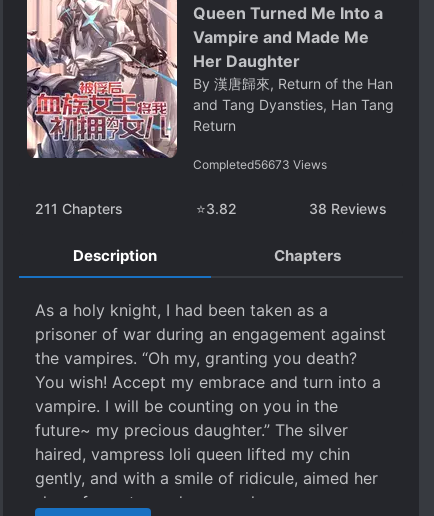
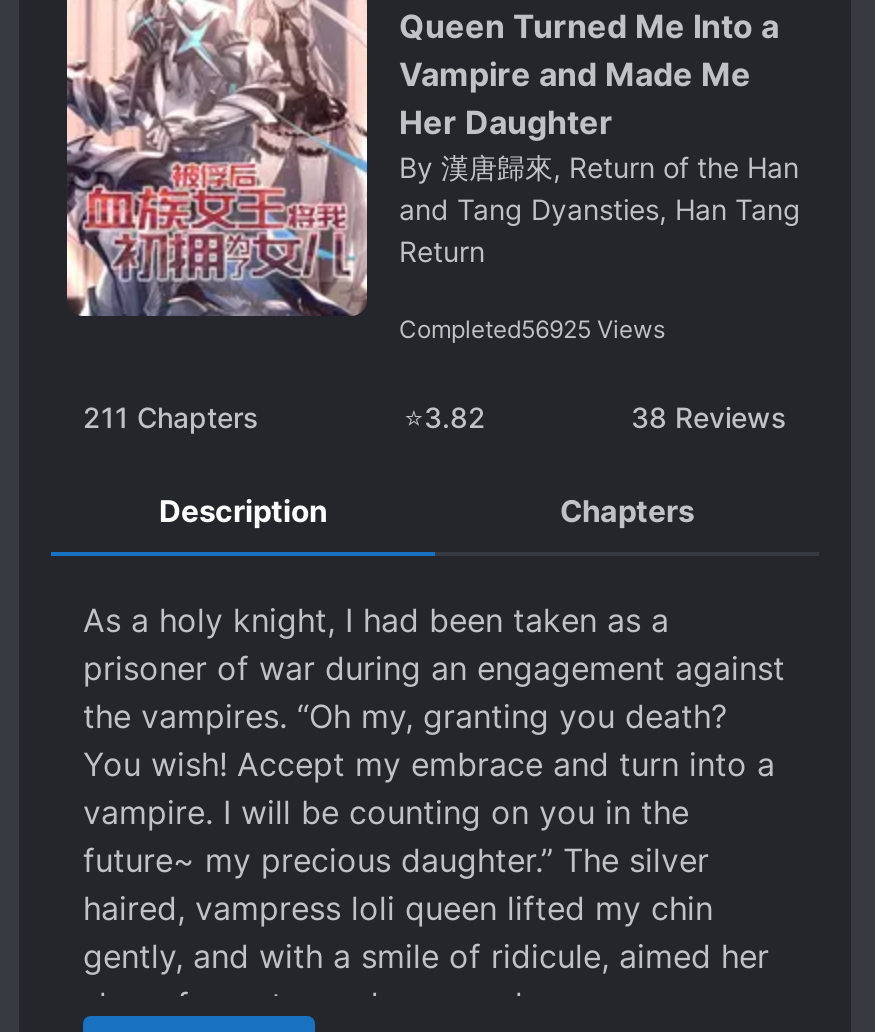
- Completed56673 Views
+ Completed56925 Views
